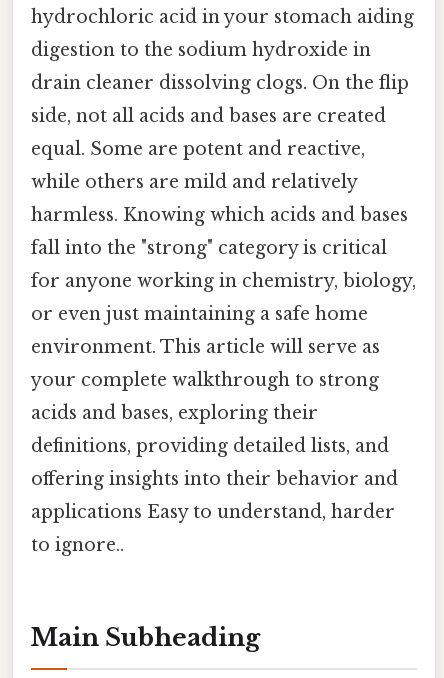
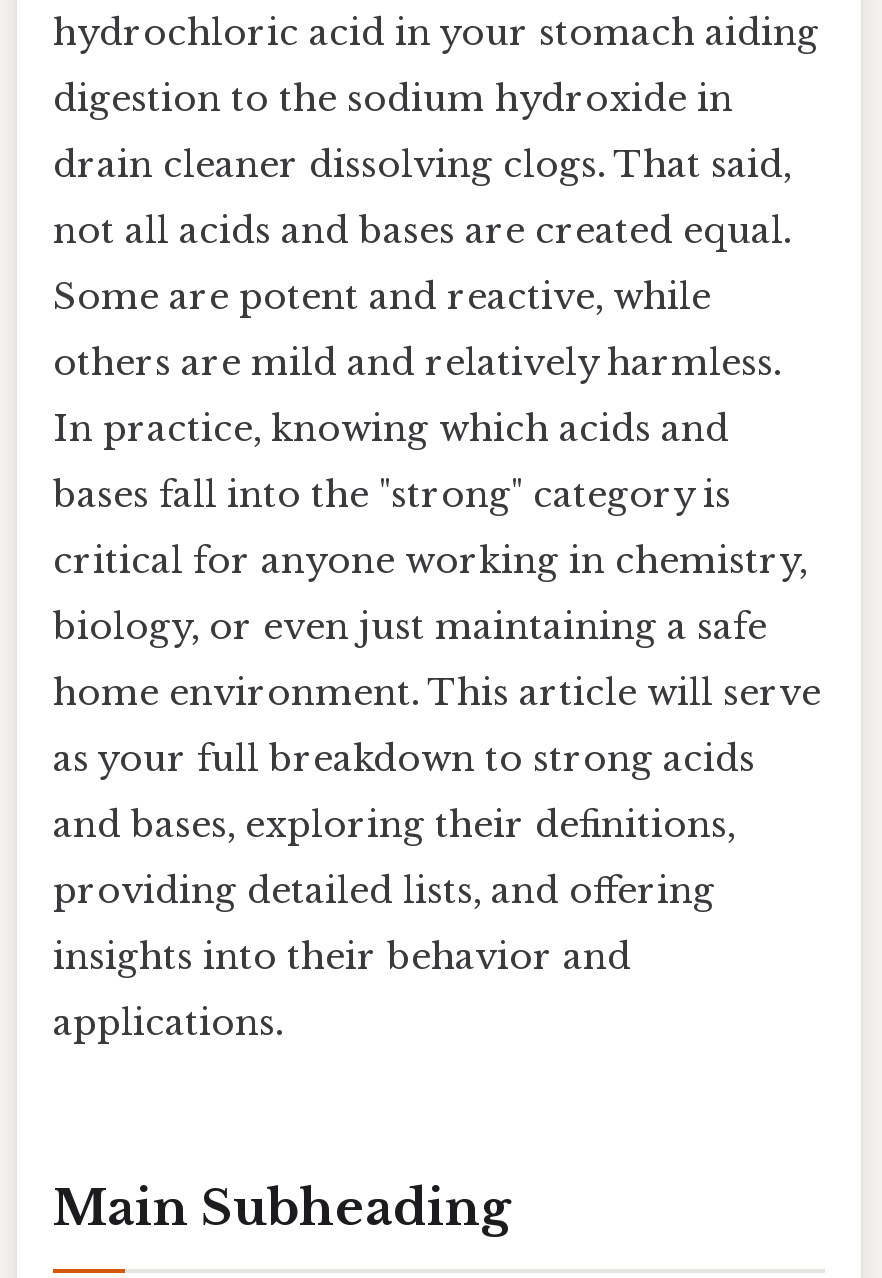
- drain cleaner dissolving clogs. On the flip
- side, not all acids and bases are created
- equal. Some are potent and reactive,
- while others are mild and relatively
- harmless. Knowing which acids and bases
- fall into the "strong" category is critical
- for anyone working in chemistry, biology,
- or even just maintaining a safe home
- environment. This article will serve as
- your complete walkthrough to strong
- acids and bases, exploring their
- definitions, providing detailed lists, and
- offering insights into their behavior and
- applications Easy to understand, harder
- to ignore..
+ drain cleaner dissolving clogs. That said,
+ not all acids and bases are created equal.
+ Some are potent and reactive, while
+ others are mild and relatively harmless.
+ In practice, knowing which acids and
+ bases fall into the "strong" category is
+ critical for anyone working in chemistry,
+ biology, or even just maintaining a safe
+ home environment. This article will serve
+ as your full breakdown to strong acids
+ and bases, exploring their definitions,
+ providing detailed lists, and offering
+ insights into their behavior and
+ applications.
